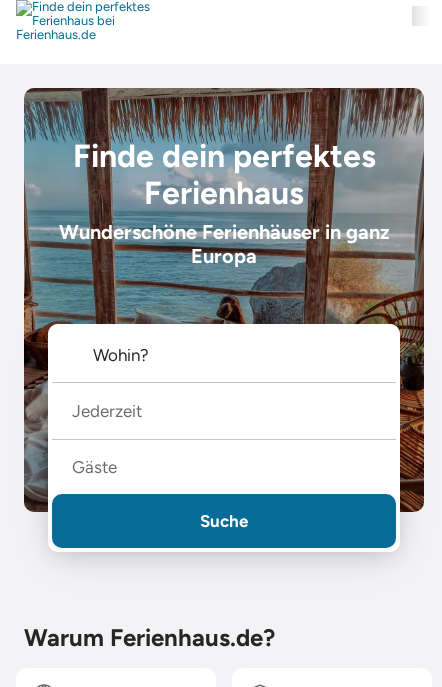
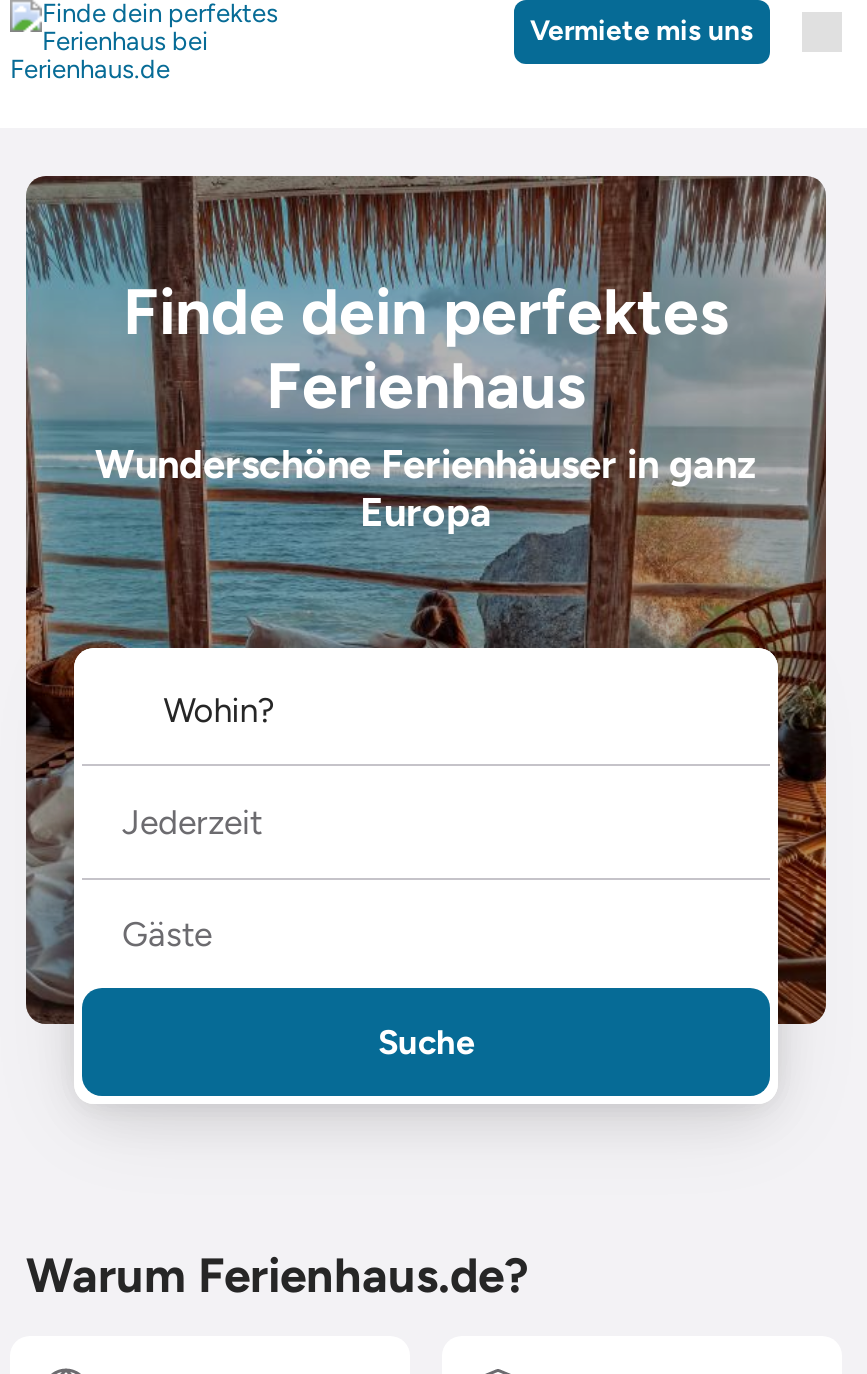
+ Vermiete mis uns
